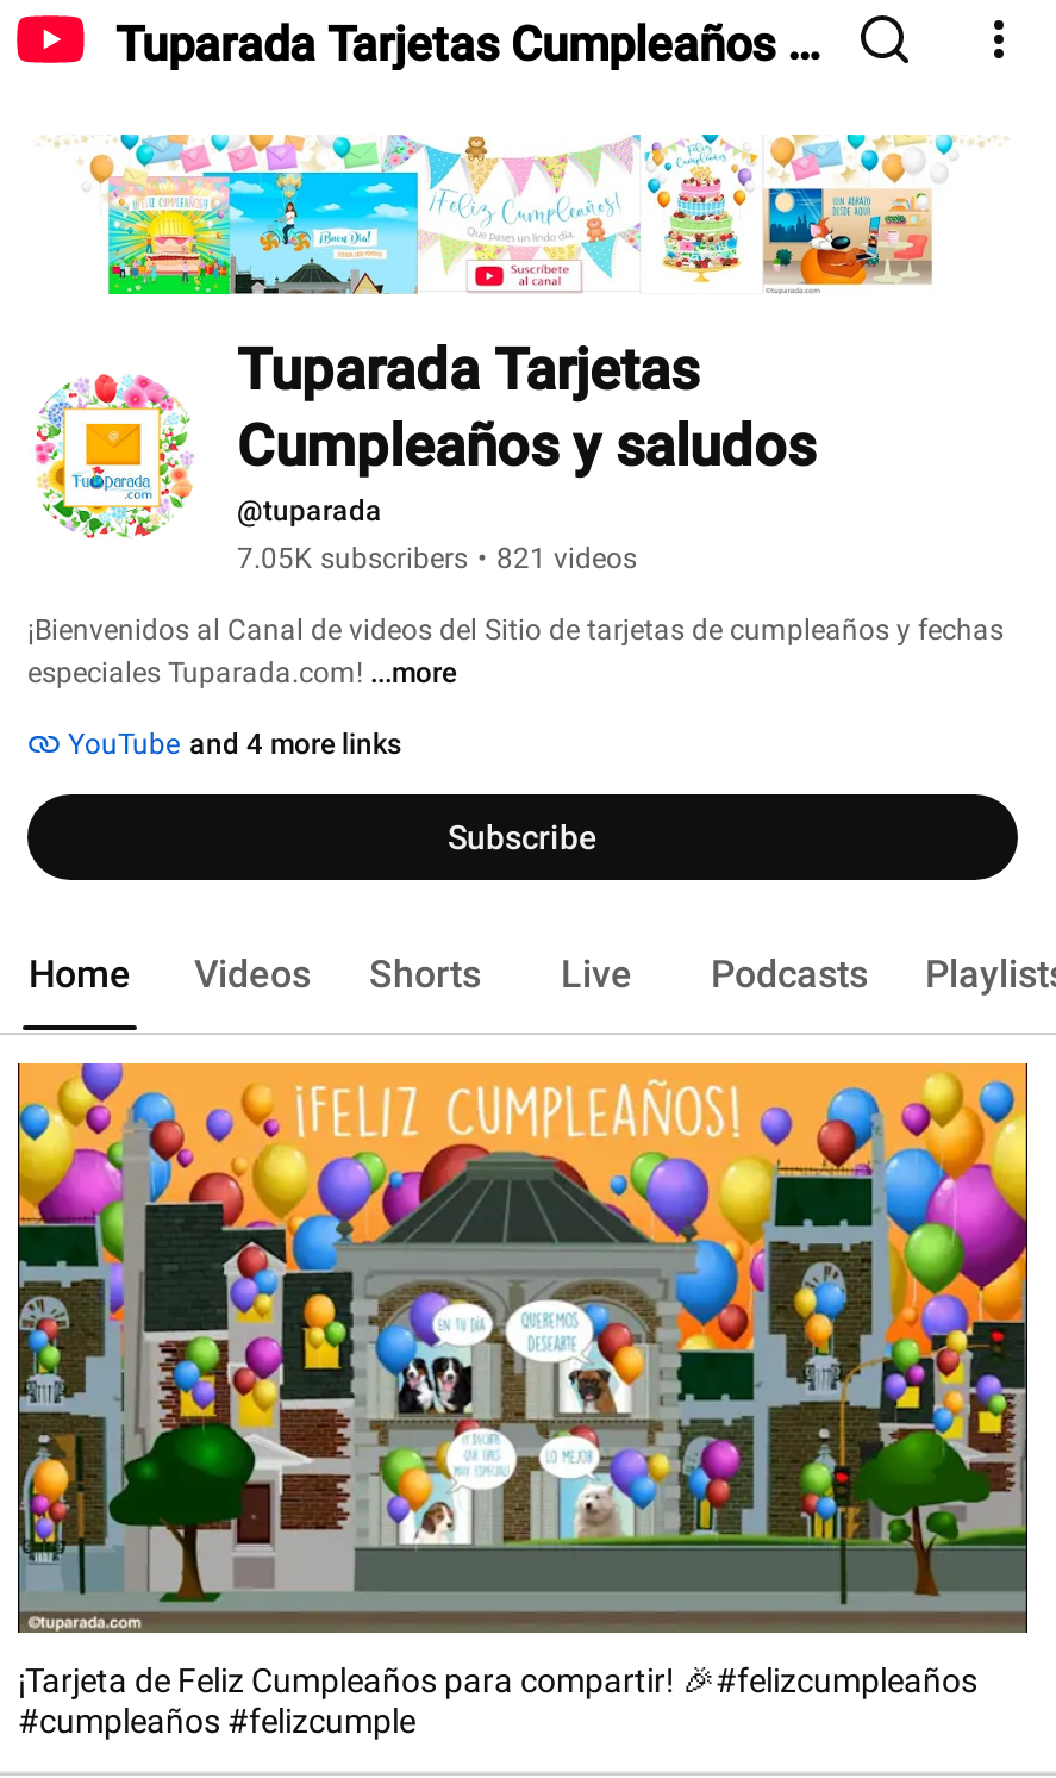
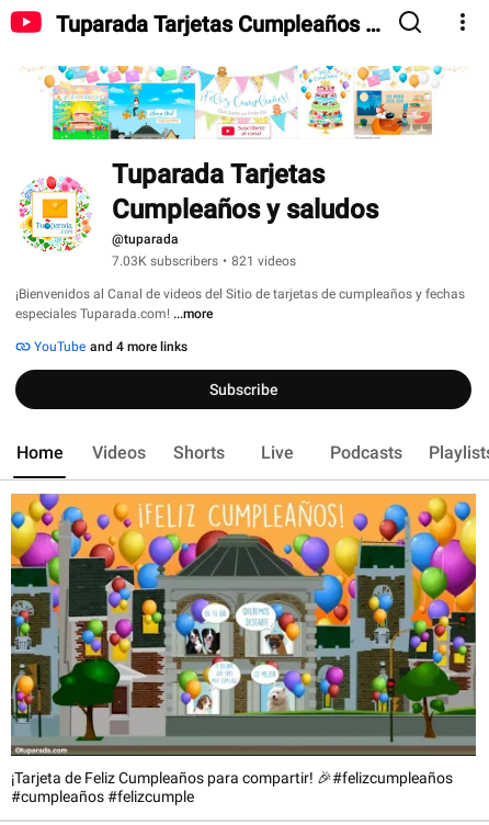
- 7.05K subscribers • 821 videos
+ 7.03K subscribers • 821 videos
